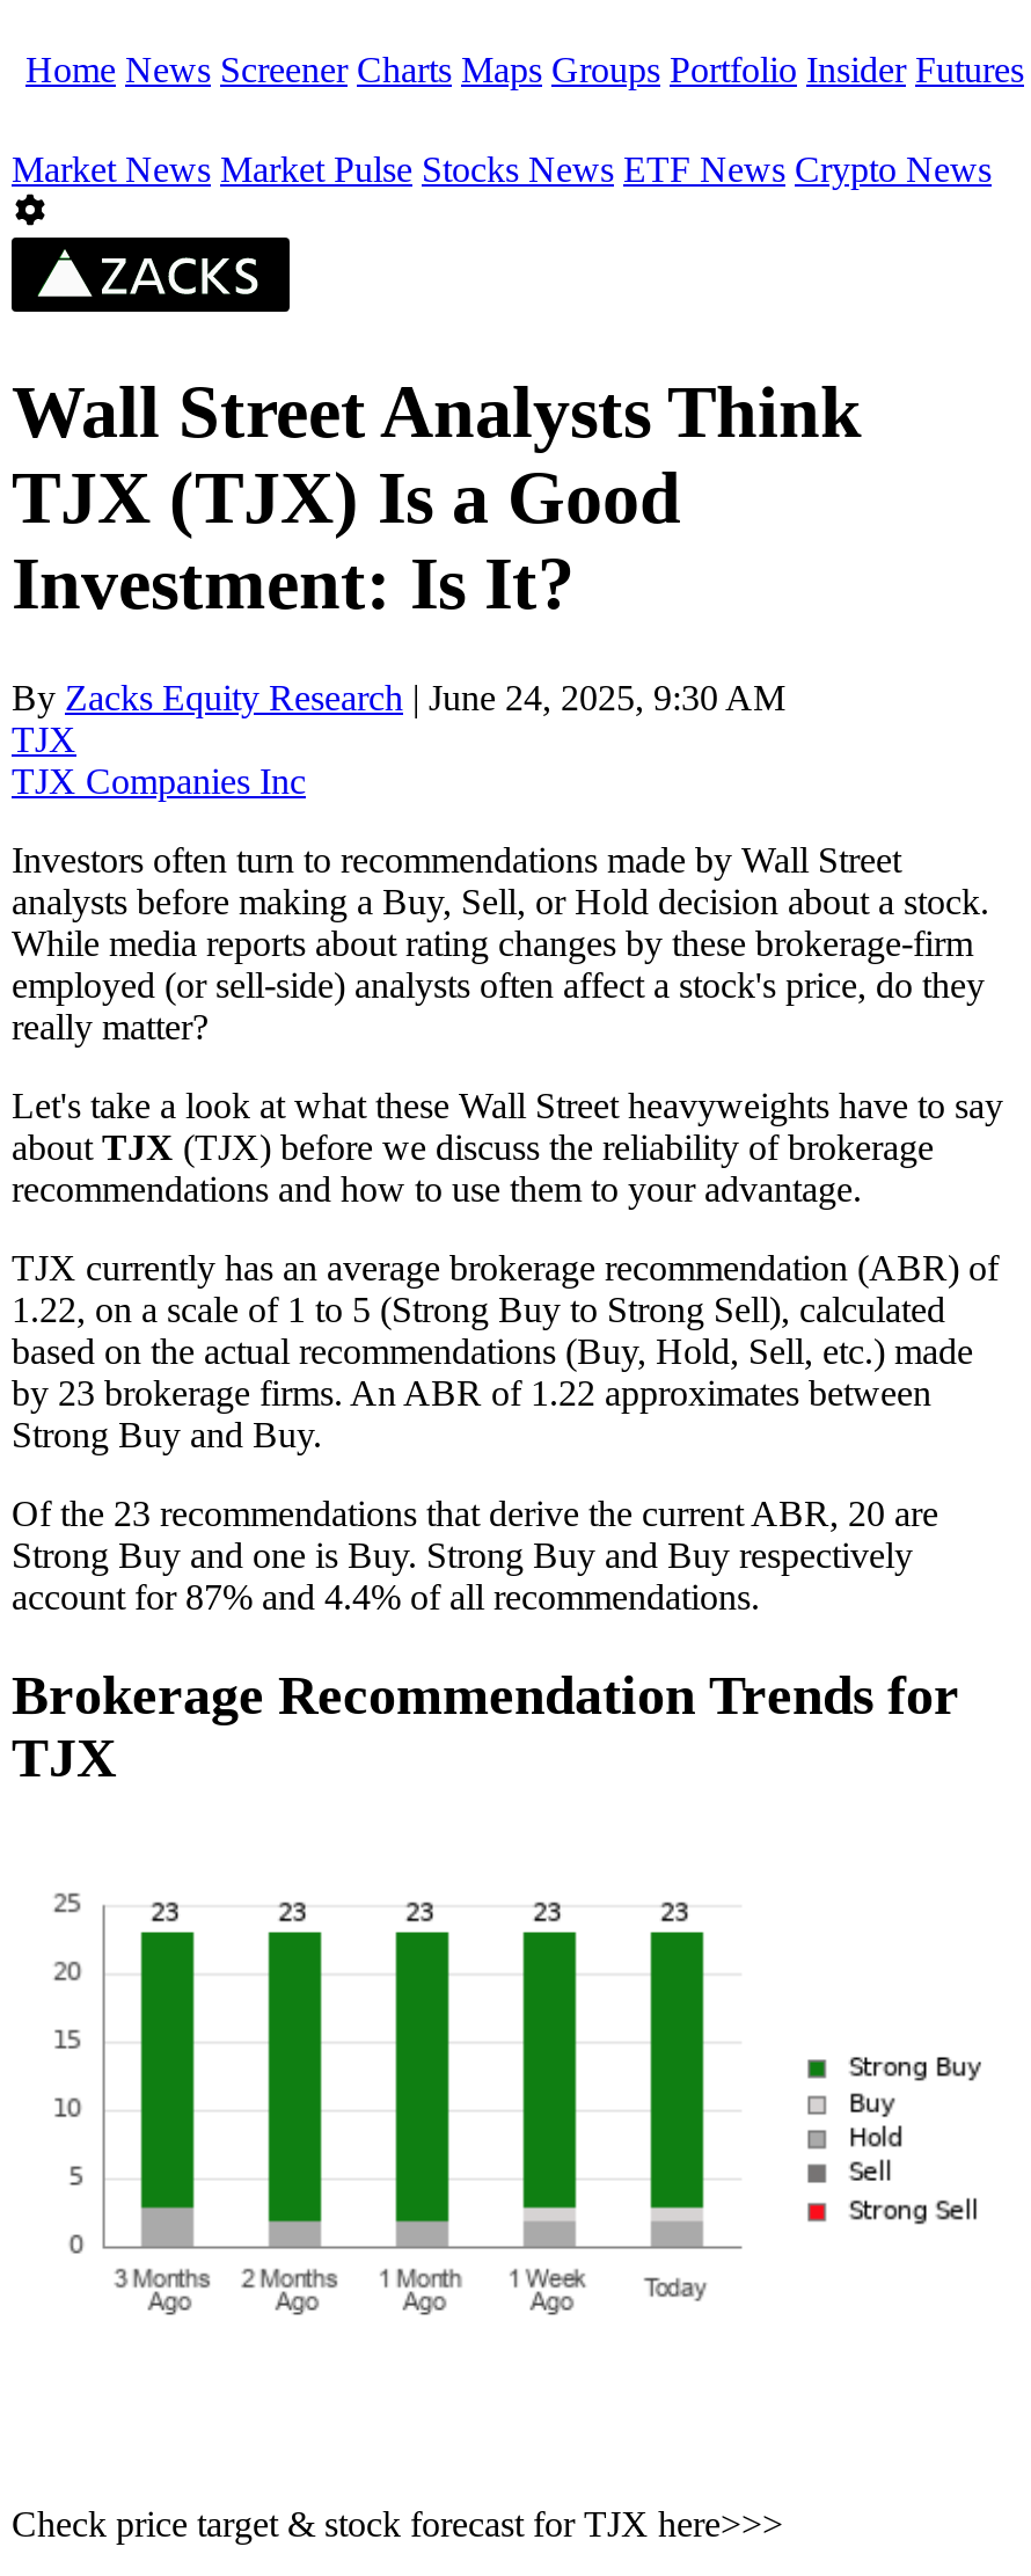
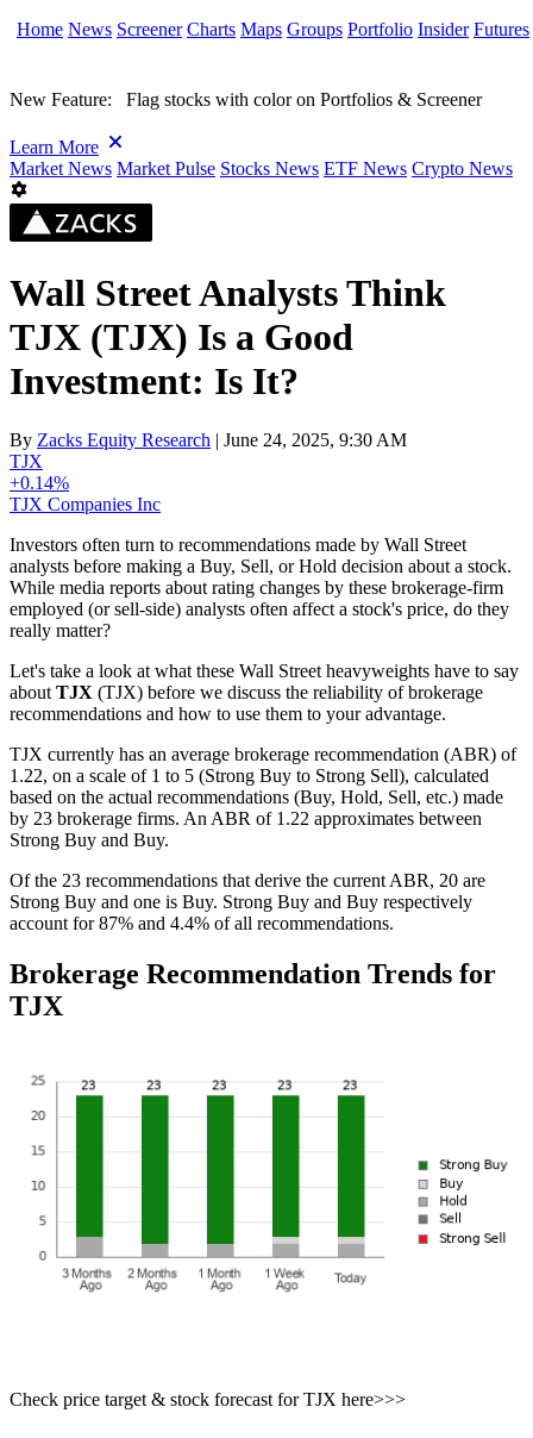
+ New Feature: Flag stocks with color on Portfolios & Screener
+ Learn More

+ +0.14%
